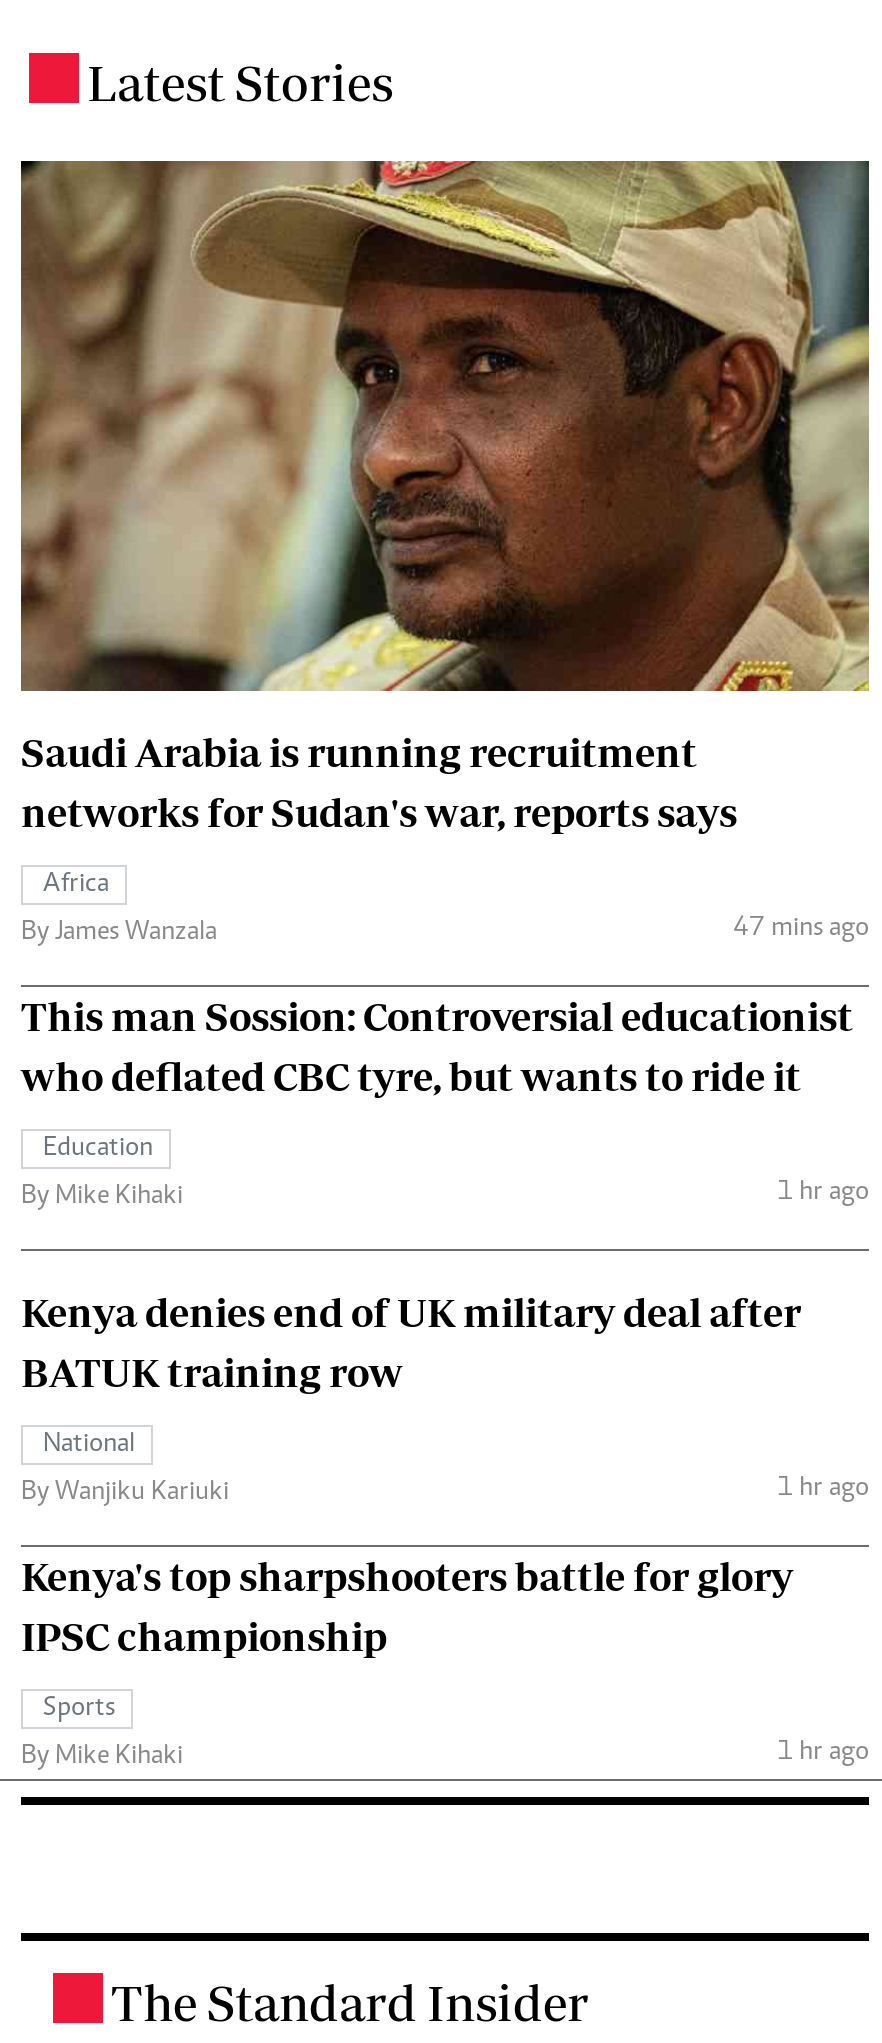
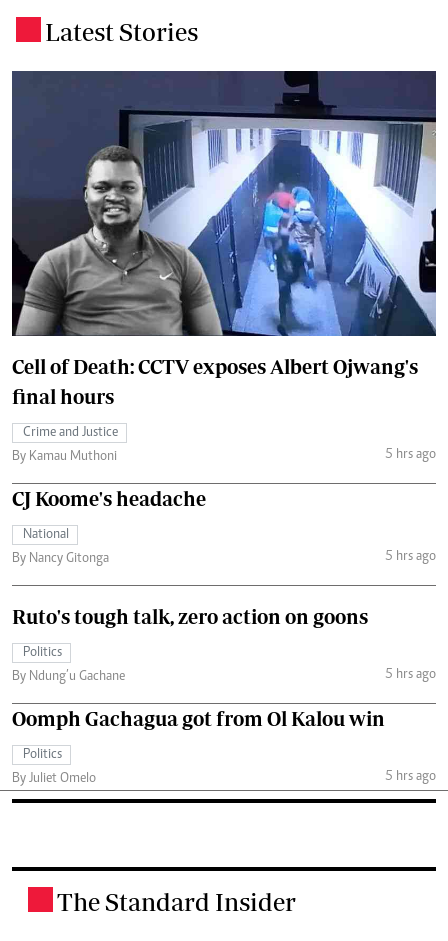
- [image]
+ [image]

- Saudi Arabia is running recruitment
- networks for Sudan's war, reports says
- Africa
- By James Wanzala
- 47 mins ago
- This man Sossion: Controversial educationist
- who deflated CBC tyre, but wants to ride it
- Education
- By Mike Kihaki
- 1 hr ago
- Kenya denies end of UK military deal after
- BATUK training row
+ Cell of Death: CCTV exposes Albert Ojwang's
+ final hours
+ Crime and Justice
+ By Kamau Muthoni
+ 5 hrs ago
+ CJ Koome's headache

moved up: National

- By Wanjiku Kariuki
- 1 hr ago
- Kenya's top sharpshooters battle for glory
- IPSC championship
- Sports
- By Mike Kihaki
- 1 hr ago
+ By Nancy Gitonga
+ 5 hrs ago
+ Ruto's tough talk, zero action on goons
+ Politics
+ By Ndung’u Gachane
+ 5 hrs ago
+ Oomph Gachagua got from Ol Kalou win
+ Politics
+ By Juliet Omelo
+ 5 hrs ago
